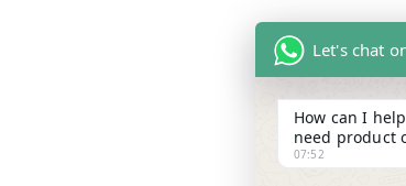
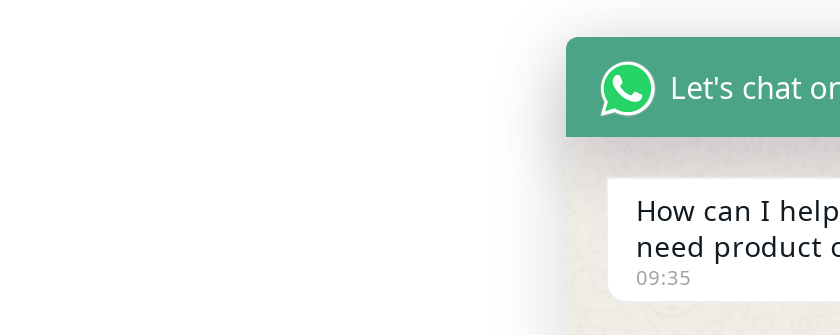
- 07:52
+ 09:35
